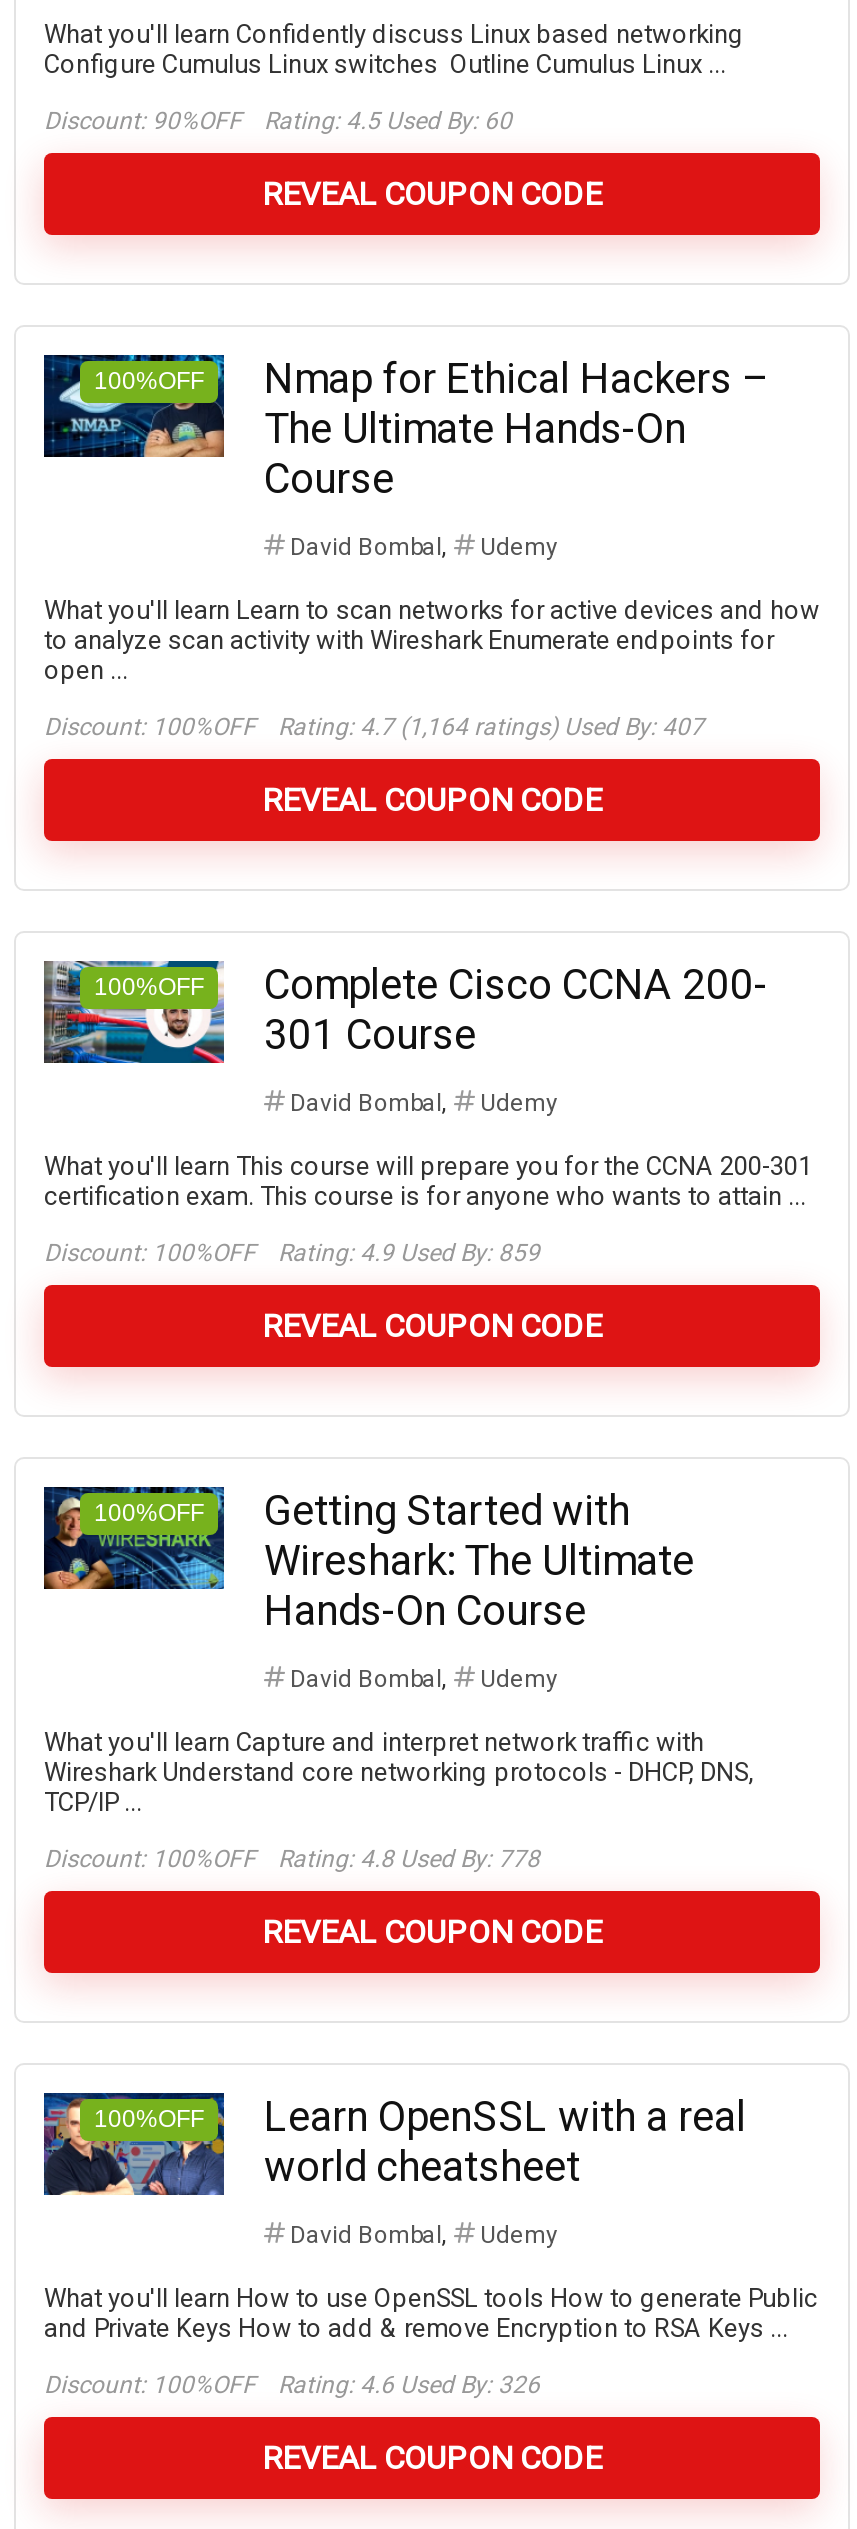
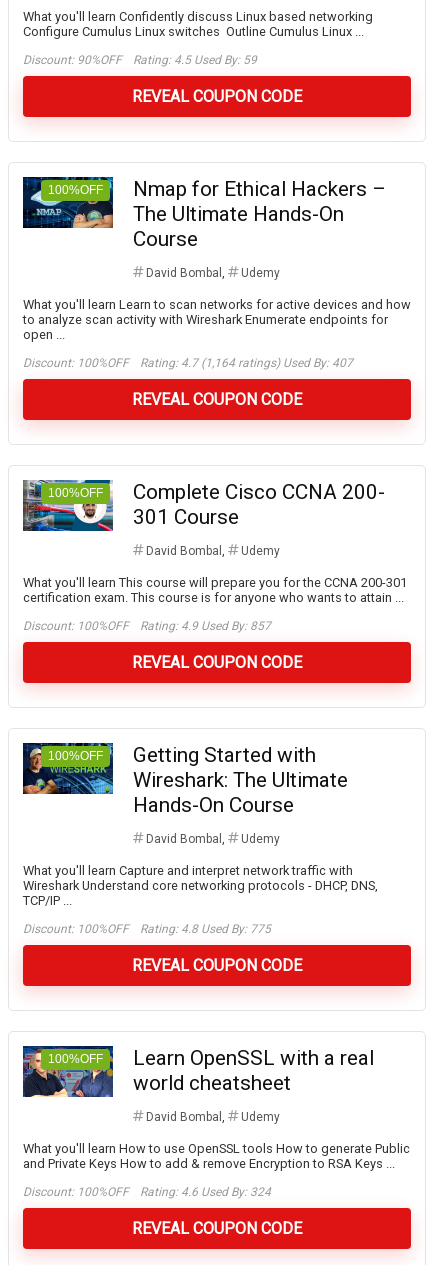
- Discount: 90%OFF Rating: 4.5 Used By: 60
+ Discount: 90%OFF Rating: 4.5 Used By: 59

- Discount: 100%OFF Rating: 4.9 Used By: 859
+ Discount: 100%OFF Rating: 4.9 Used By: 857

- Discount: 100%OFF Rating: 4.8 Used By: 778
+ Discount: 100%OFF Rating: 4.8 Used By: 775

- Discount: 100%OFF Rating: 4.6 Used By: 326
+ Discount: 100%OFF Rating: 4.6 Used By: 324
